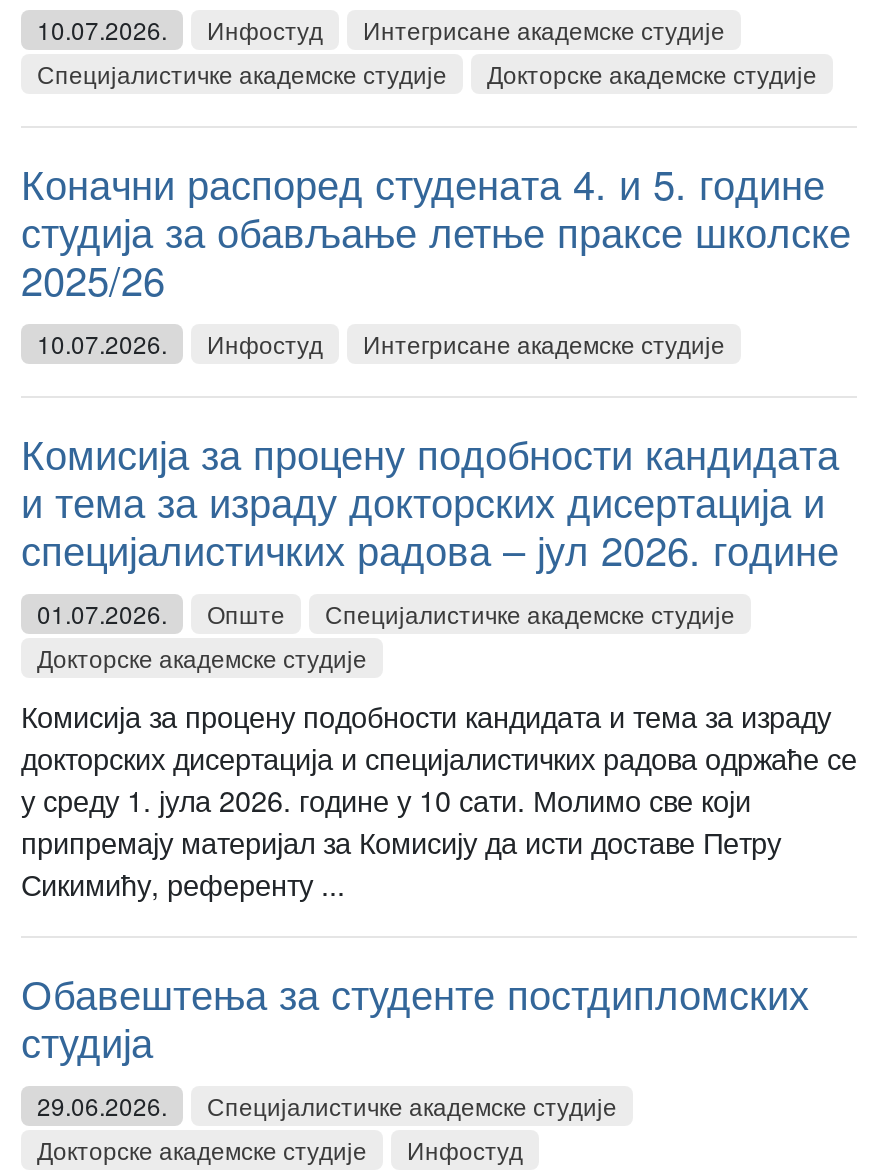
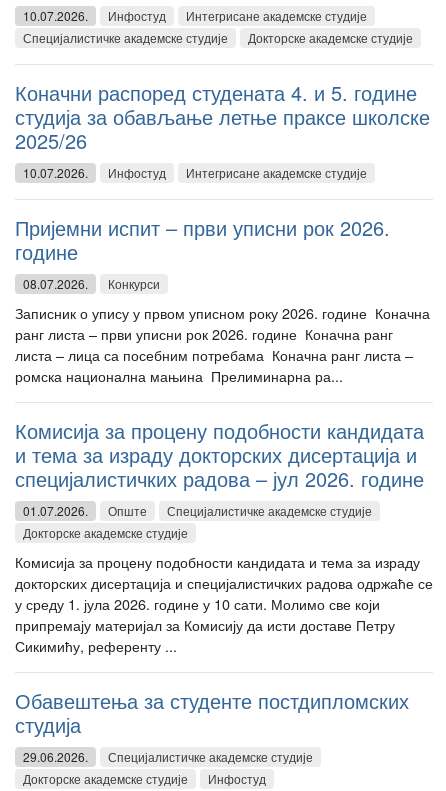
+ Пријемни испит – први уписни рок 2026.
+ године
+ 08.07.2026.
+ Конкурси
+ Записник о упису у првом уписном року 2026. године Коначна
+ ранг листа – први уписни рок 2026. године Коначна ранг
+ листа – лица са посебним потребама Коначна ранг листа –
+ ромска национална мањина Прелиминарна ра...
